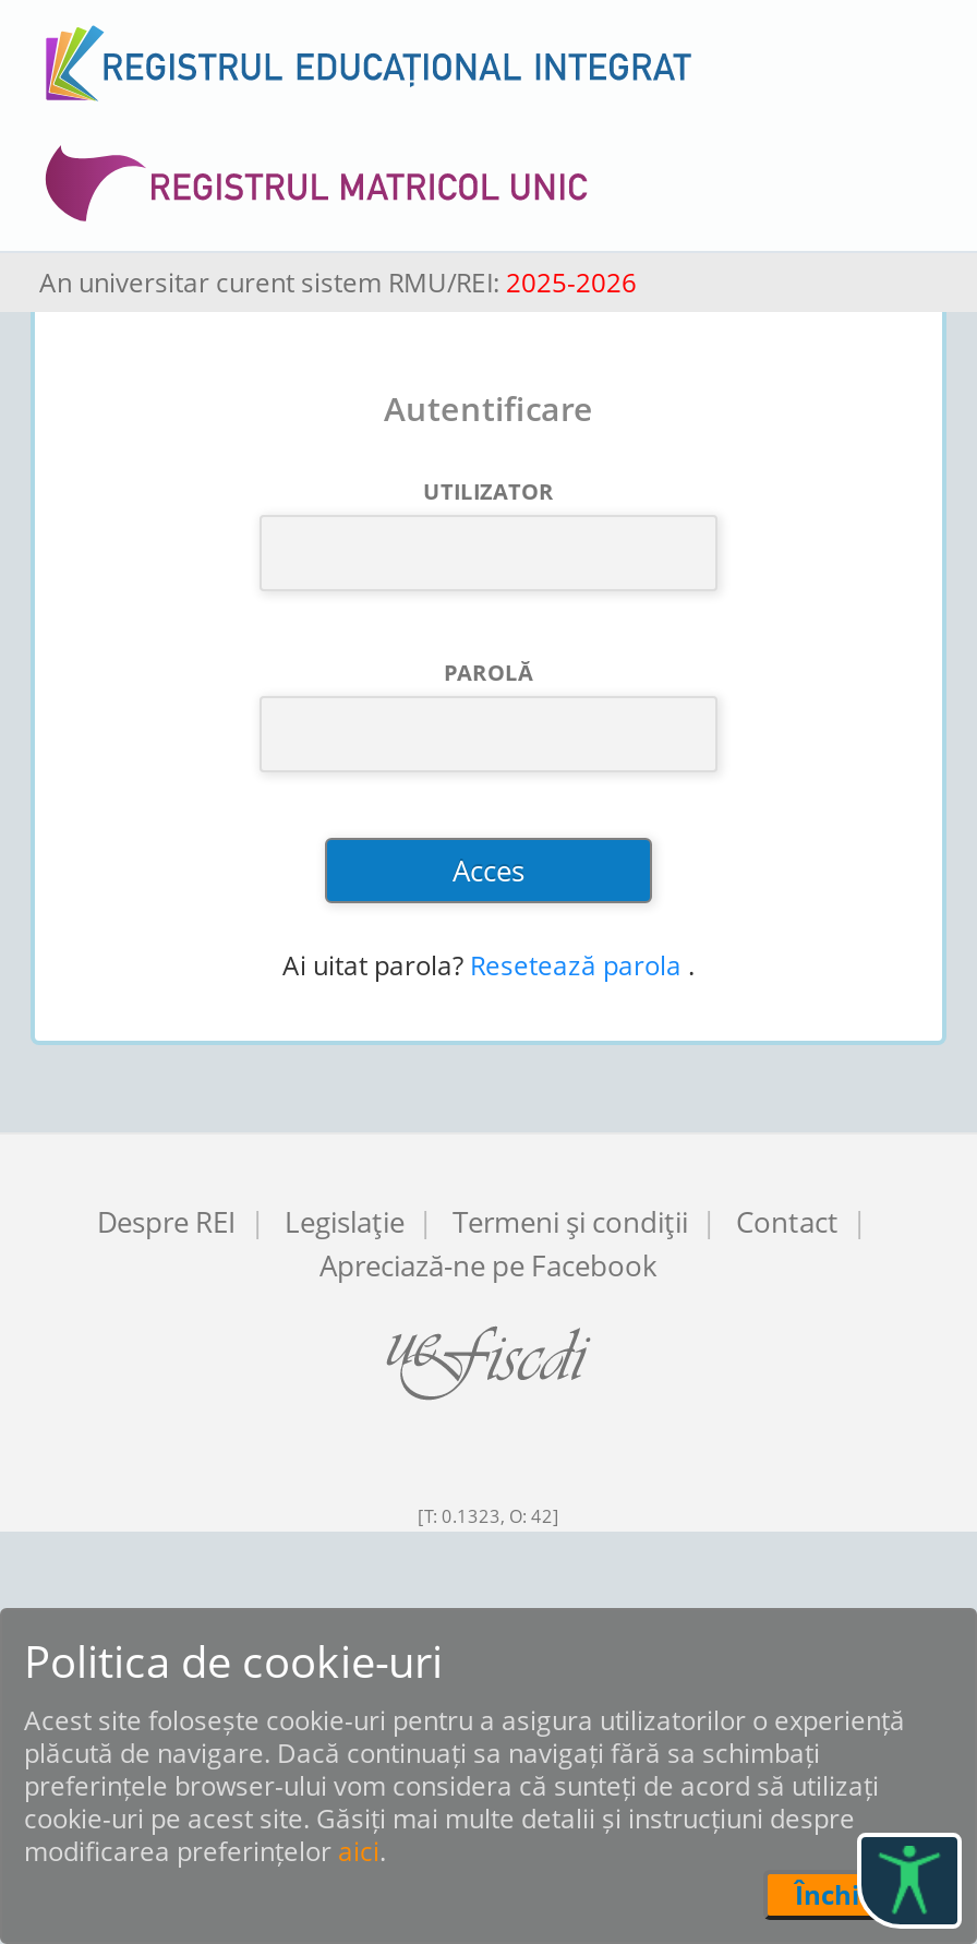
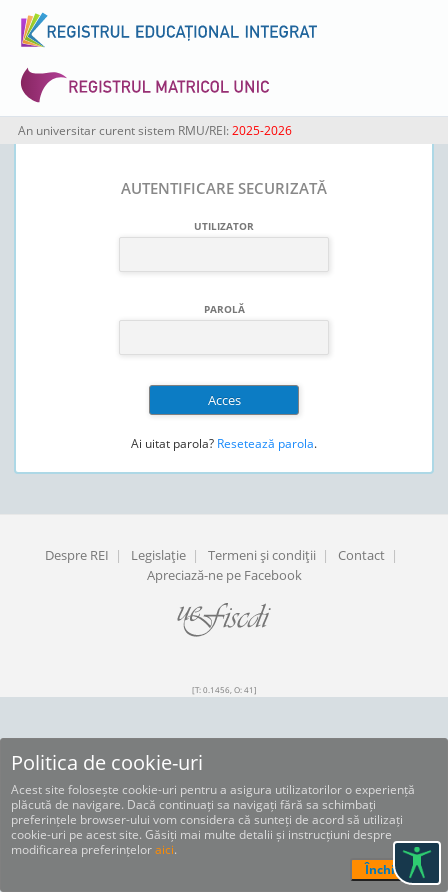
- Autentificare
+ AUTENTIFICARE SECURIZATĂ

- Ai uitat parola? Resetează parola .
+ Ai uitat parola? Resetează parola.

- [T: 0.1323, O: 42]
+ [T: 0.1456, O: 41]
